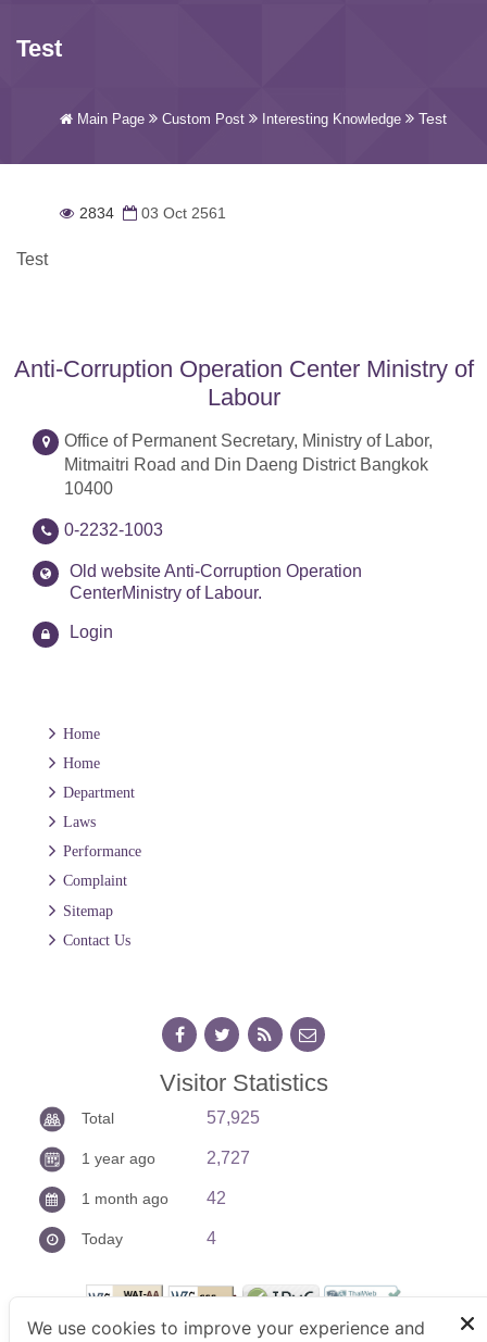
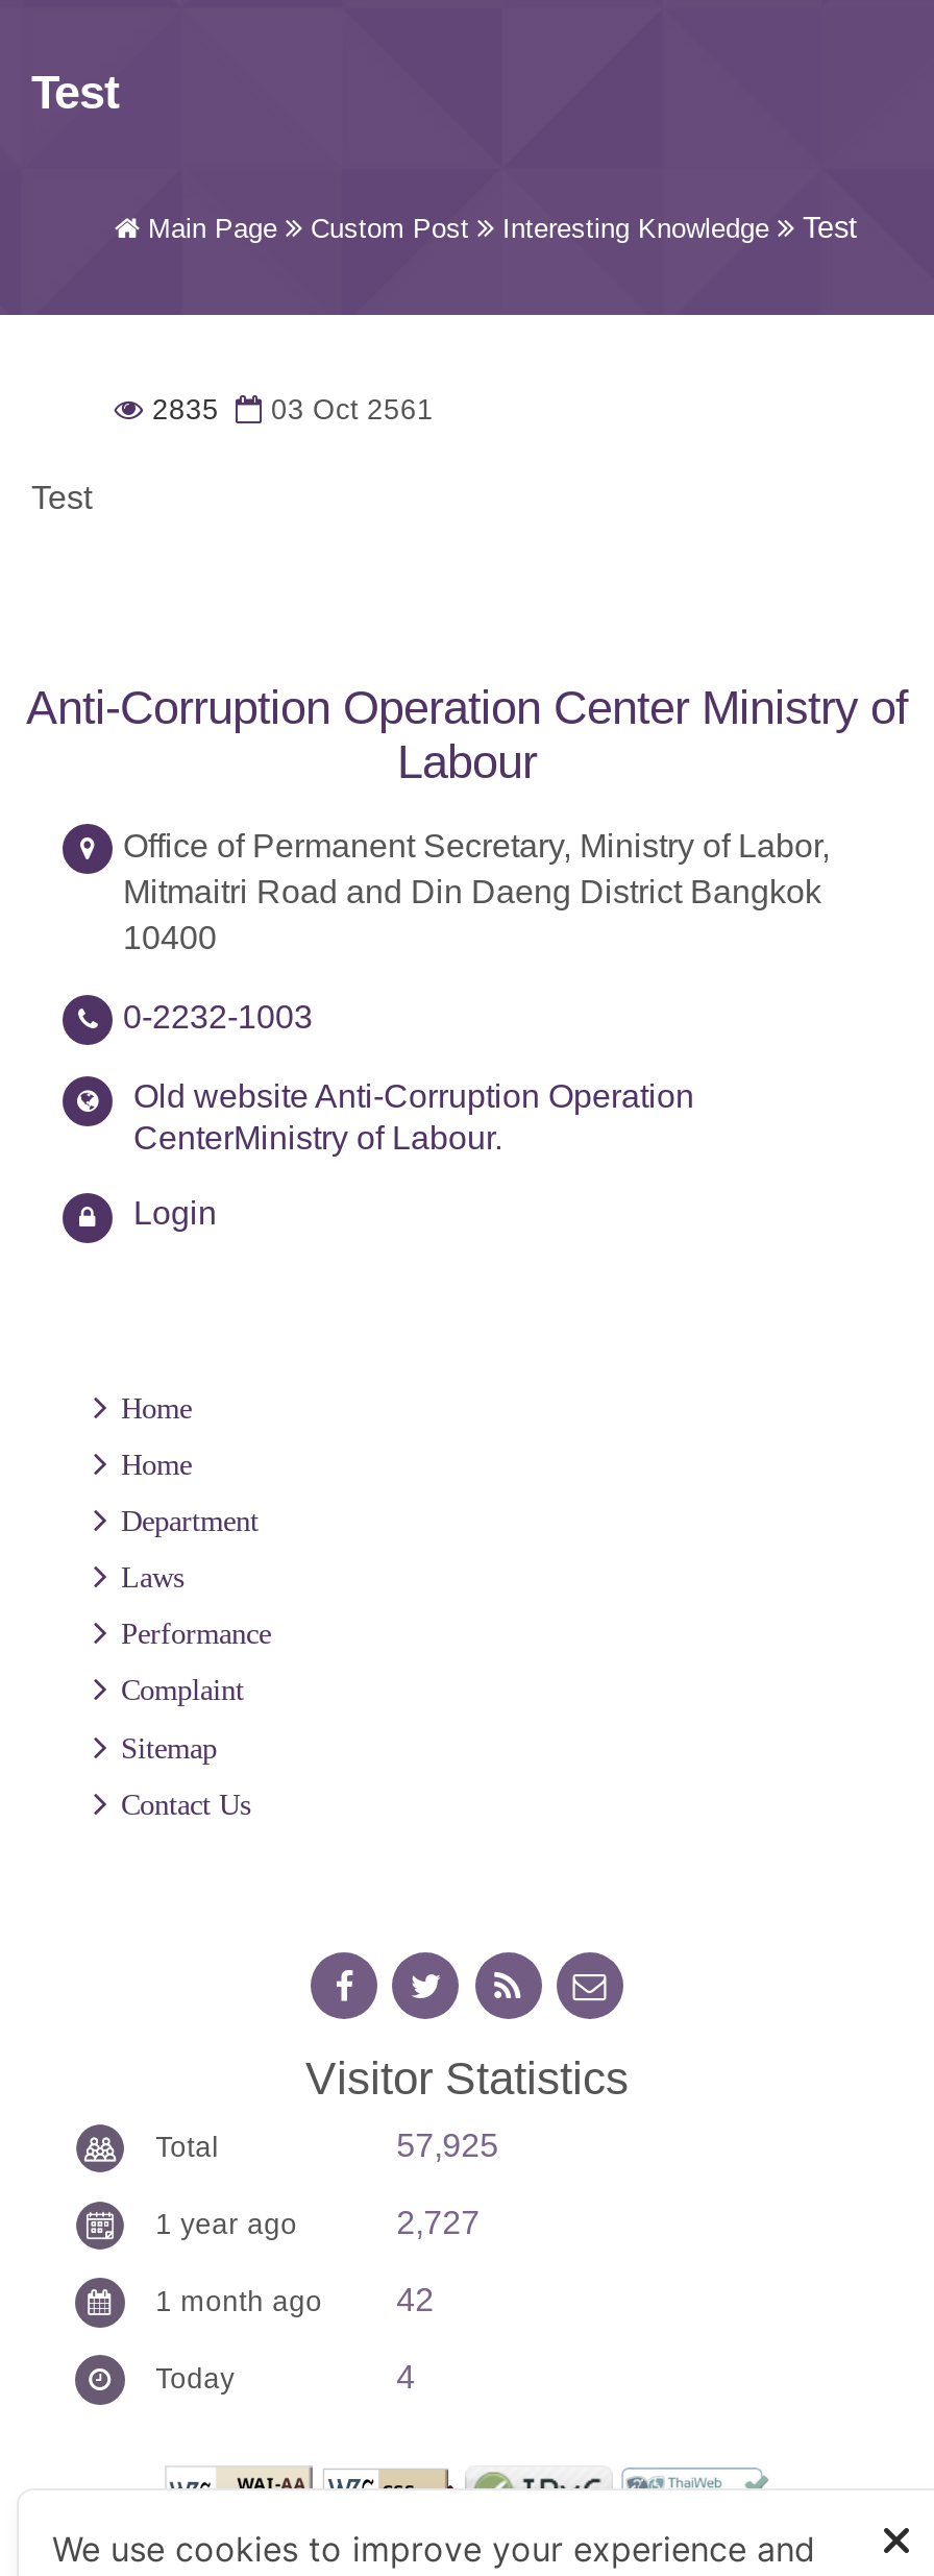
- 2834 03 Oct 2561
+ 2835 03 Oct 2561
